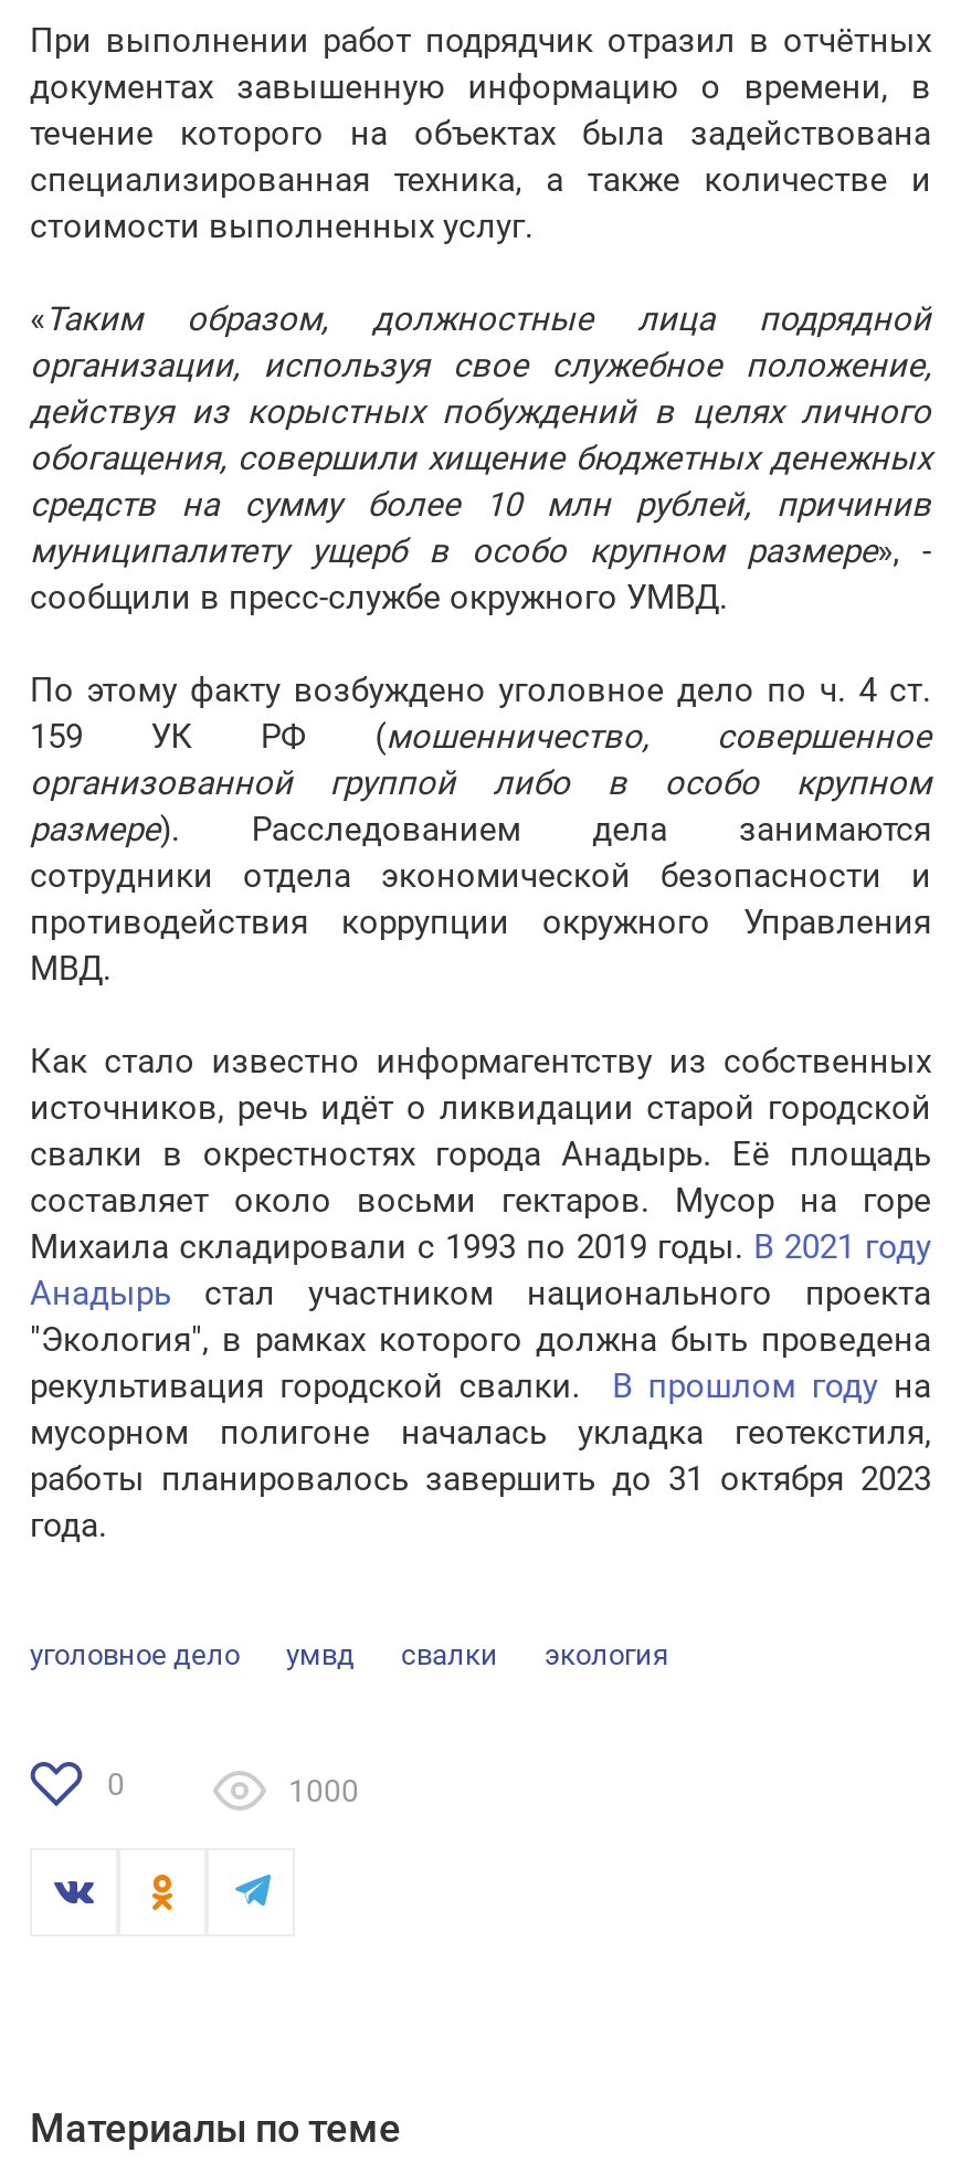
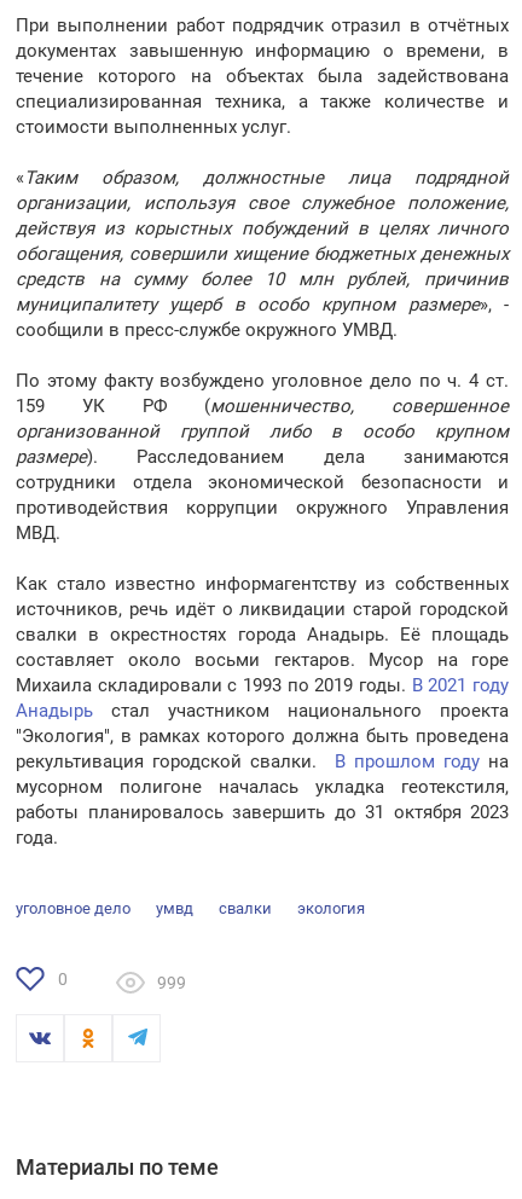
- 1000
+ 999
